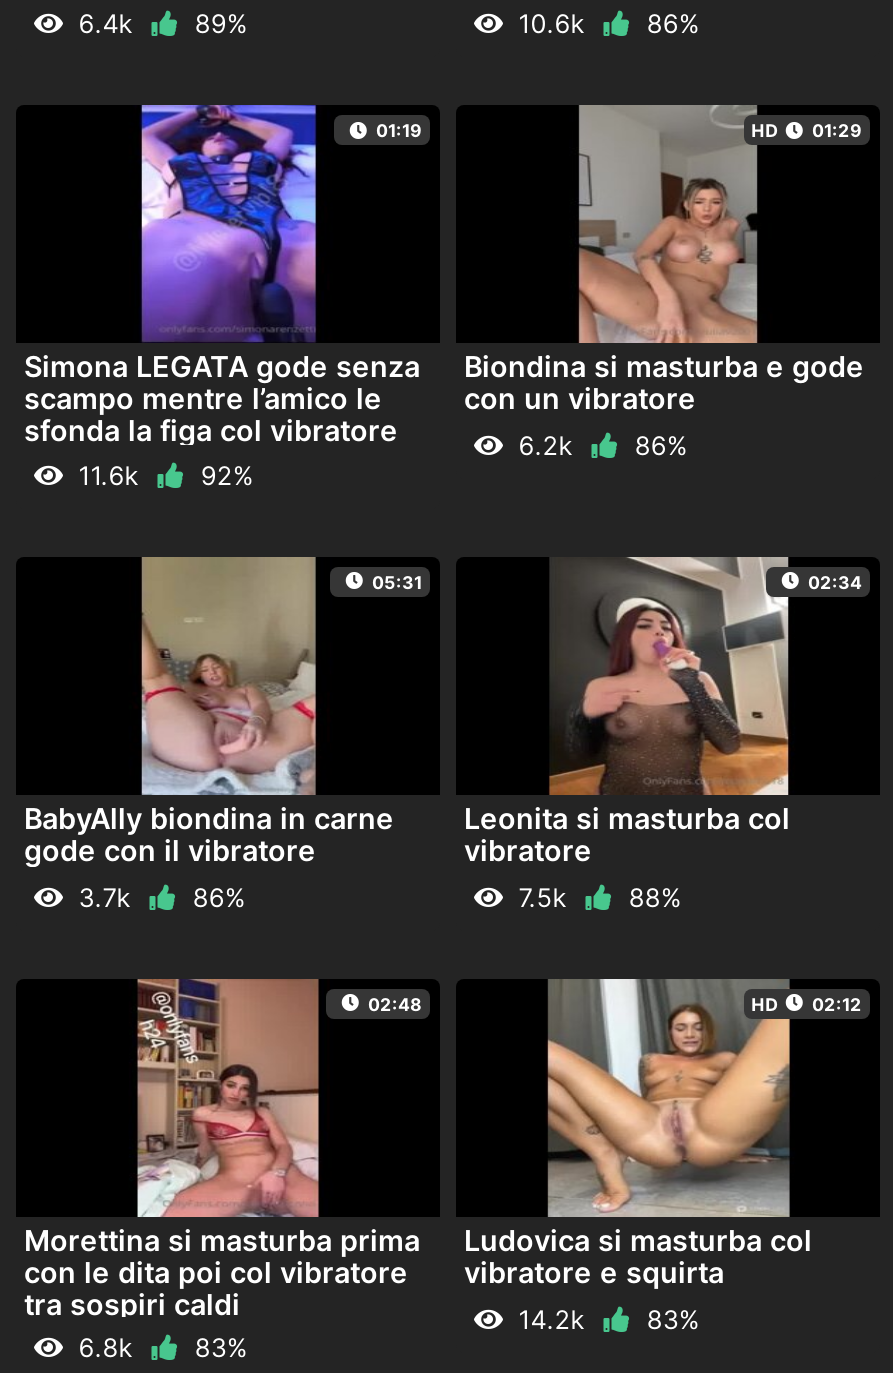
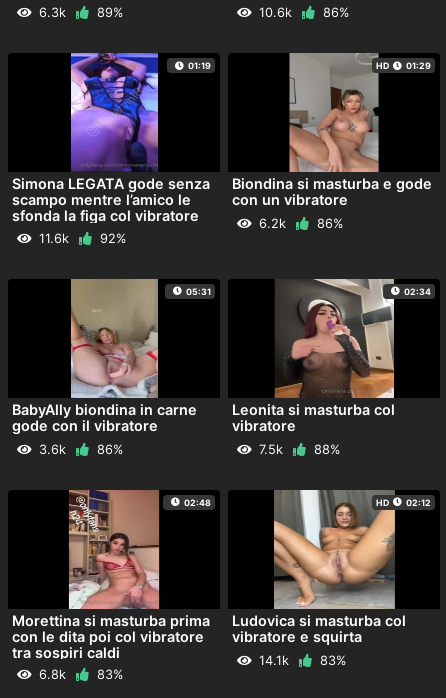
- 6.4k
+ 6.3k

- 3.7k
+ 3.6k

- 14.2k
+ 14.1k
